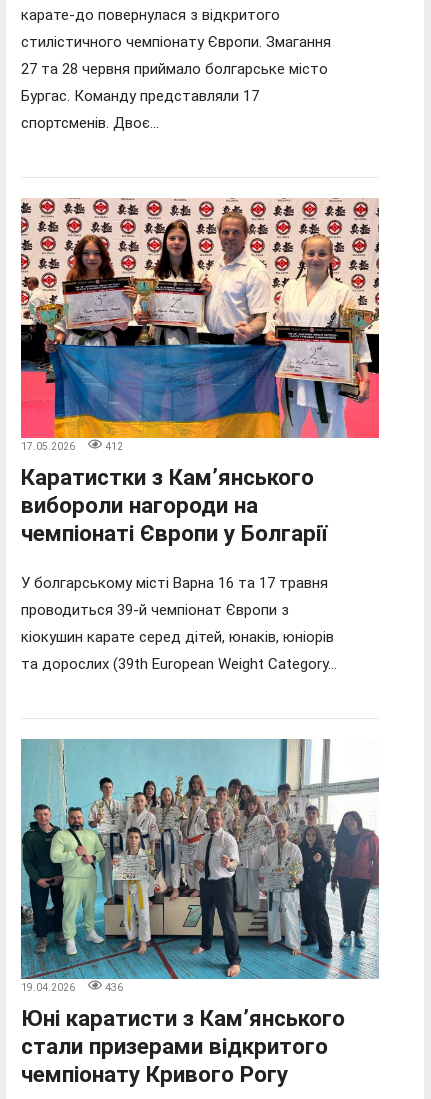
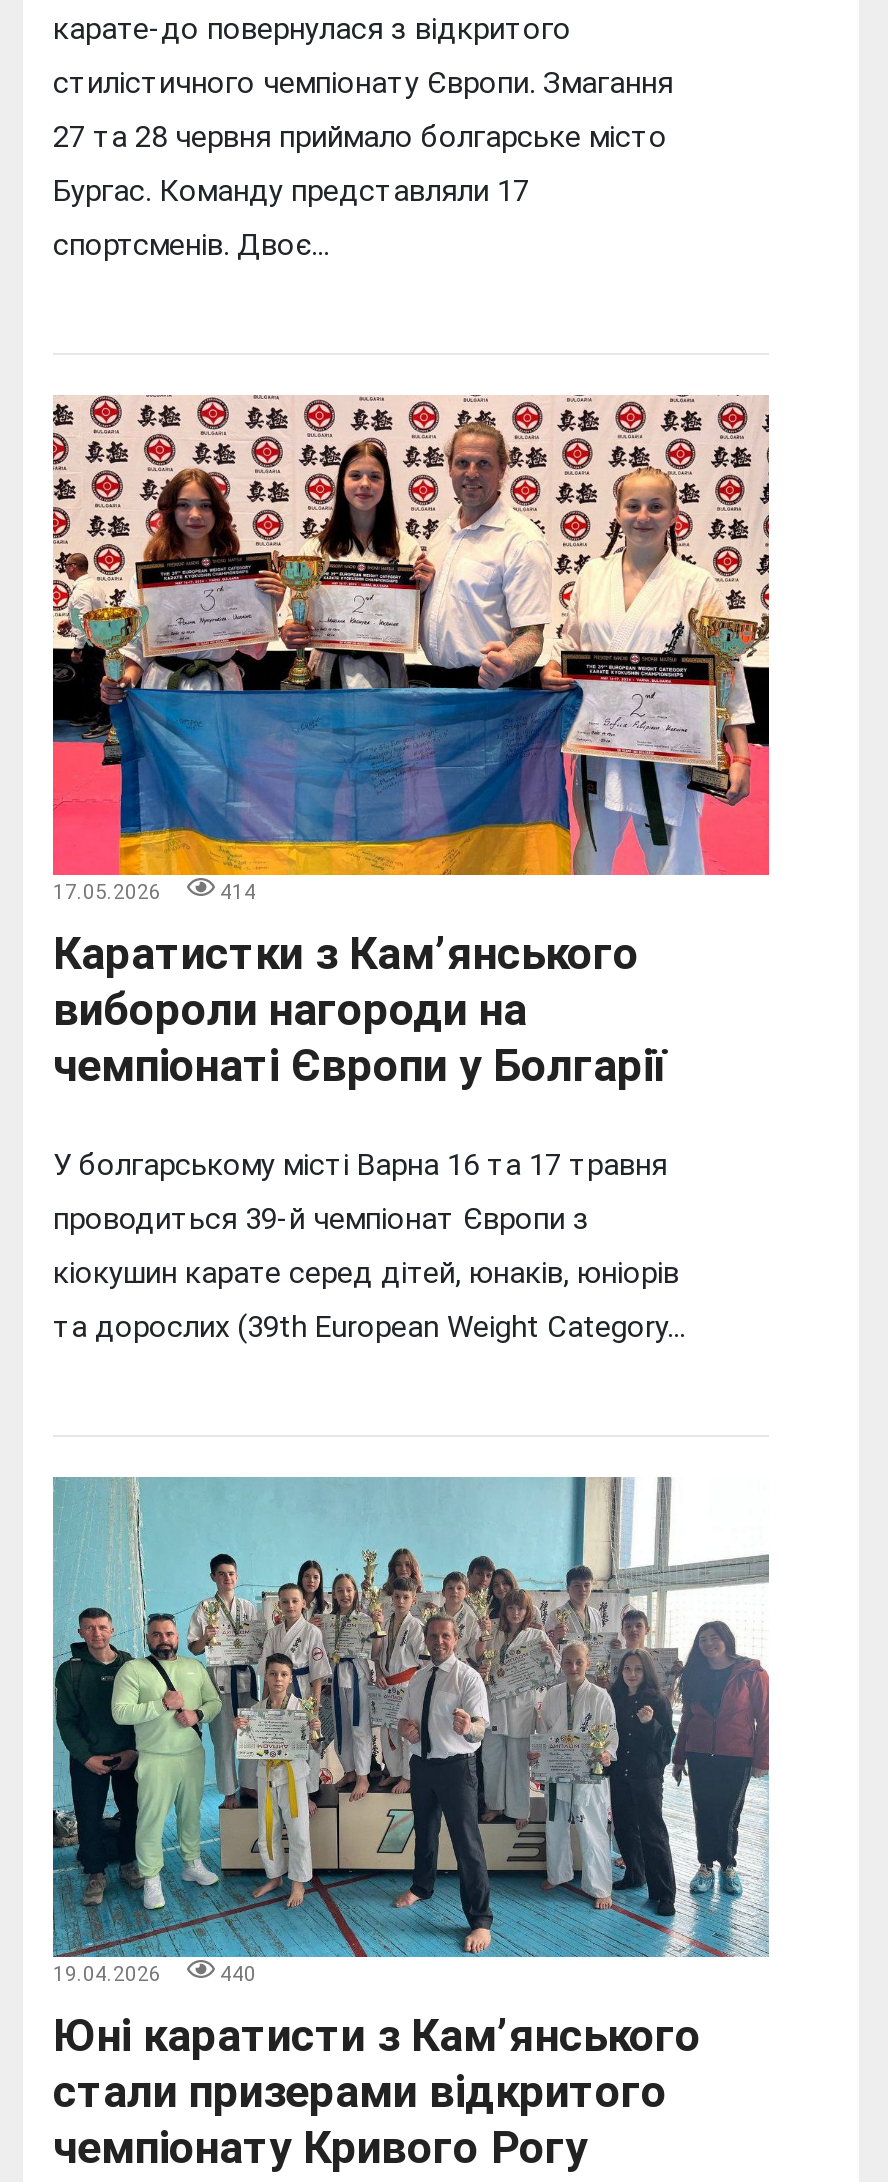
- 412
+ 414

- 436
+ 440
